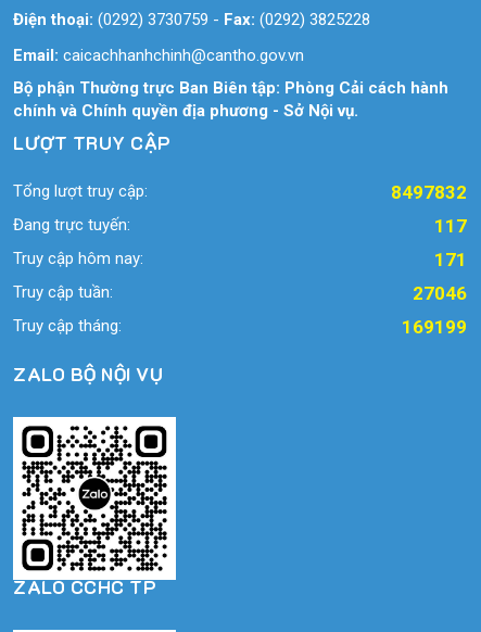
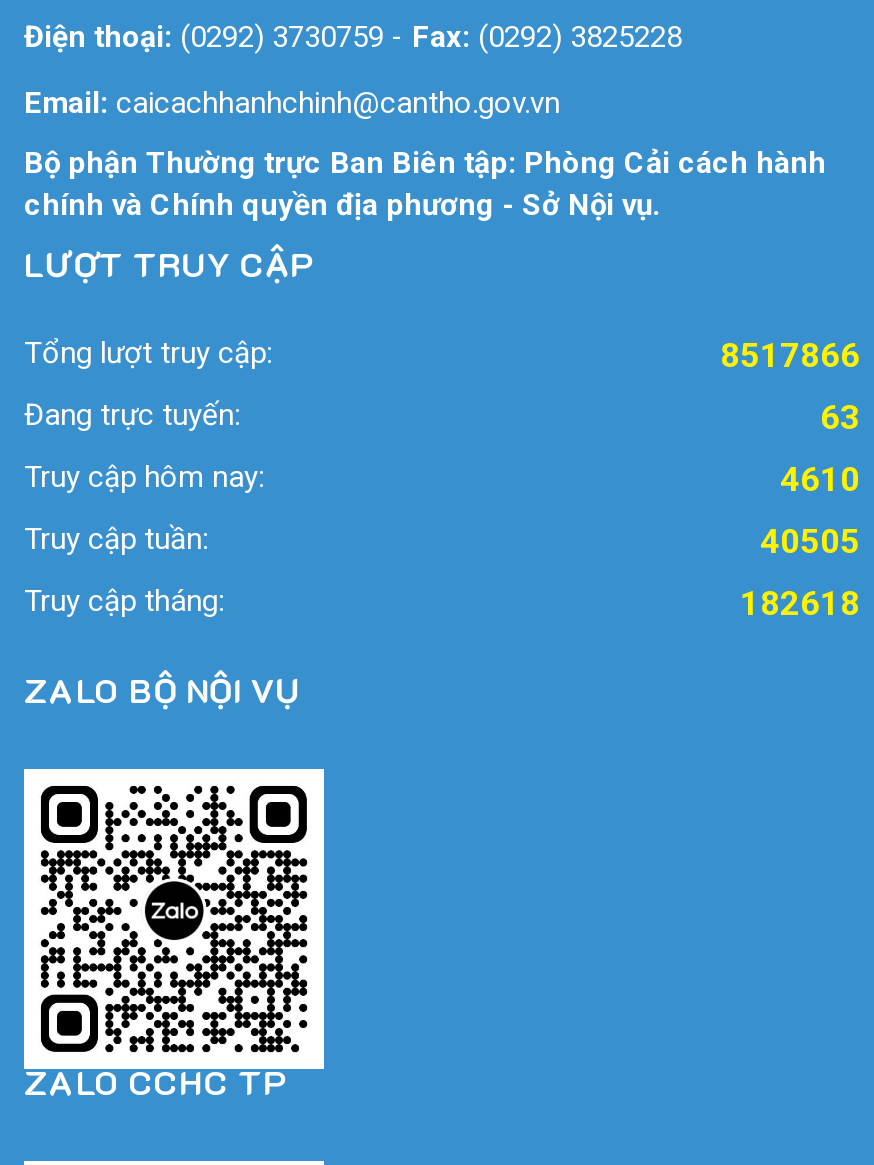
- 8497832
+ 8517866

- 117
+ 63

- 171
+ 4610

- 27046
+ 40505

- 169199
+ 182618
